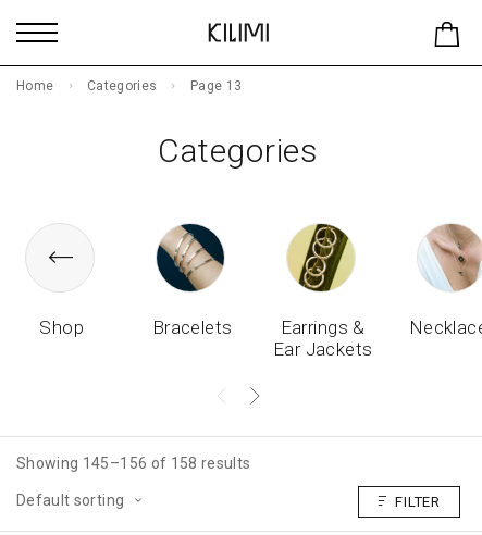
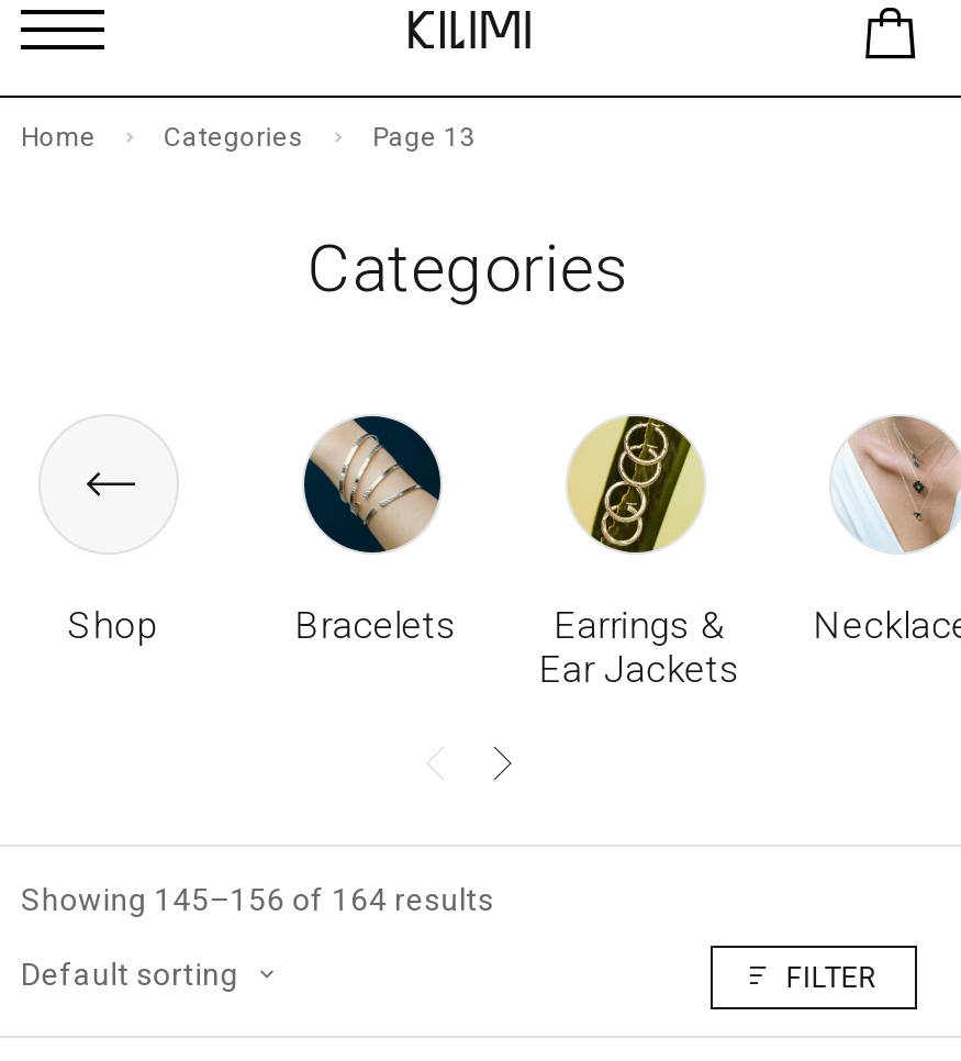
- Showing 145–156 of 158 results
+ Showing 145–156 of 164 results
